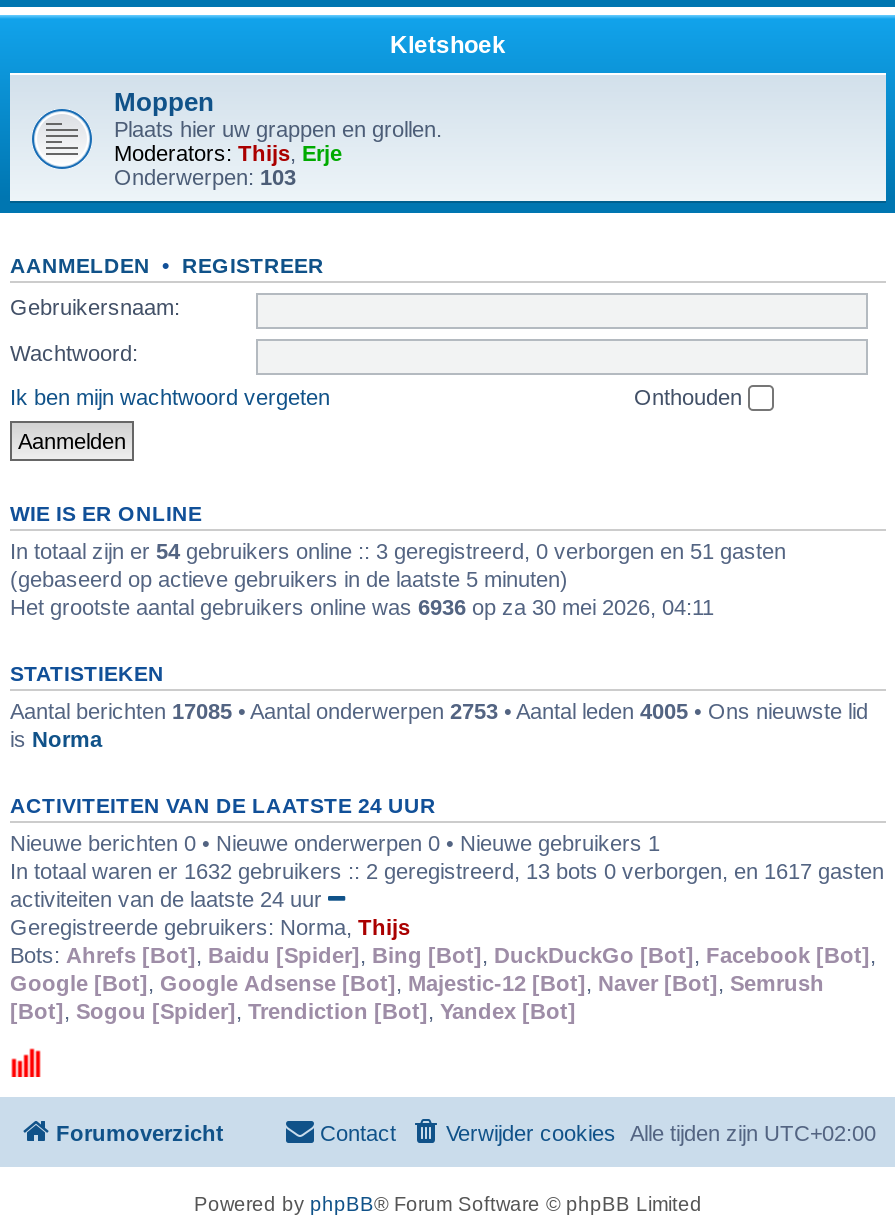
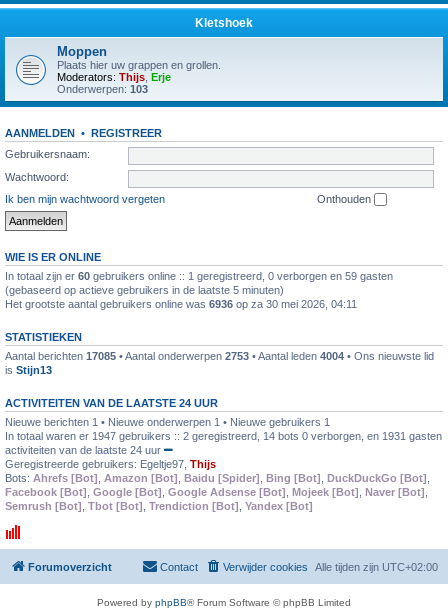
- In totaal zijn er 54 gebruikers online :: 3 geregistreerd, 0 verborgen en 51 gasten
+ In totaal zijn er 60 gebruikers online :: 1 geregistreerd, 0 verborgen en 59 gasten

- Aantal berichten 17085 • Aantal onderwerpen 2753 • Aantal leden 4005 • Ons nieuwste lid
+ Aantal berichten 17085 • Aantal onderwerpen 2753 • Aantal leden 4004 • Ons nieuwste lid

- is Norma
+ is Stijn13

- Nieuwe berichten 0 • Nieuwe onderwerpen 0 • Nieuwe gebruikers 1
+ Nieuwe berichten 1 • Nieuwe onderwerpen 1 • Nieuwe gebruikers 1

- In totaal waren er 1632 gebruikers :: 2 geregistreerd, 13 bots 0 verborgen, en 1617 gasten
+ In totaal waren er 1947 gebruikers :: 2 geregistreerd, 14 bots 0 verborgen, en 1931 gasten

- Geregistreerde gebruikers: Norma, Thijs
- Bots: Ahrefs [Bot], Baidu [Spider], Bing [Bot], DuckDuckGo [Bot], Facebook [Bot],
- Google [Bot], Google Adsense [Bot], Majestic-12 [Bot], Naver [Bot], Semrush
- [Bot], Sogou [Spider], Trendiction [Bot], Yandex [Bot]
+ Geregistreerde gebruikers: Egeltje97, Thijs
+ Bots: Ahrefs [Bot], Amazon [Bot], Baidu [Spider], Bing [Bot], DuckDuckGo [Bot],
+ Facebook [Bot], Google [Bot], Google Adsense [Bot], Mojeek [Bot], Naver [Bot],
+ Semrush [Bot], Tbot [Bot], Trendiction [Bot], Yandex [Bot]
